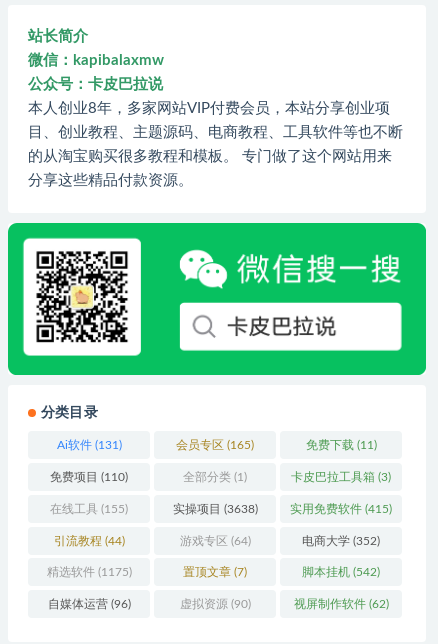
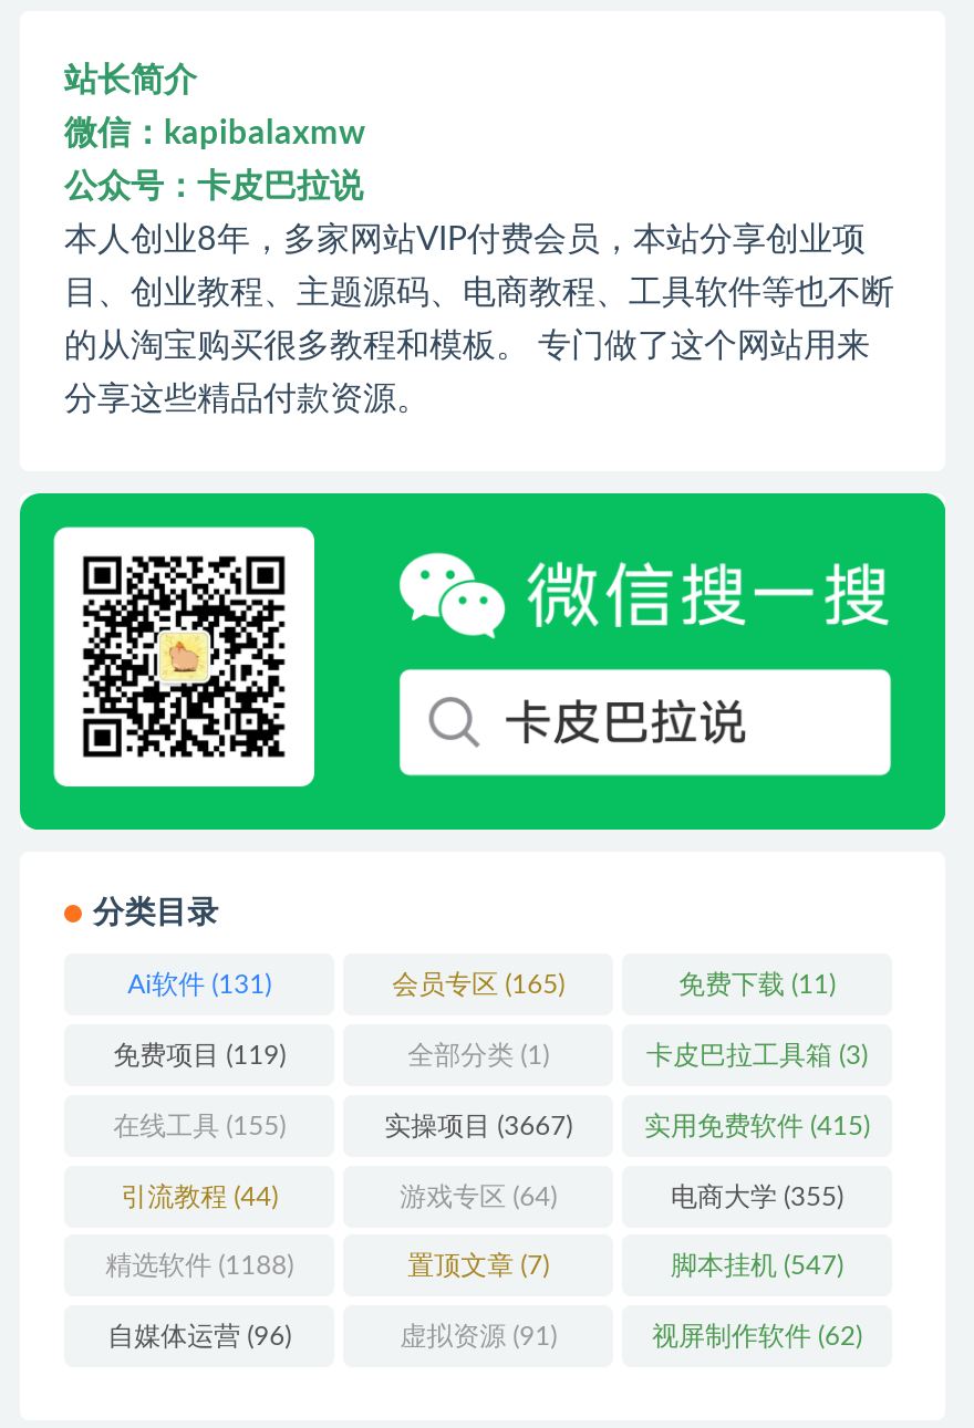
- 免费项目(110)
+ 免费项目(119)

- 实操项目(3638)
+ 实操项目(3667)

- 电商大学(352)
+ 电商大学(355)

- 精选软件(1175)
+ 精选软件(1188)

- 脚本挂机(542)
+ 脚本挂机(547)

- 虚拟资源(90)
+ 虚拟资源(91)
